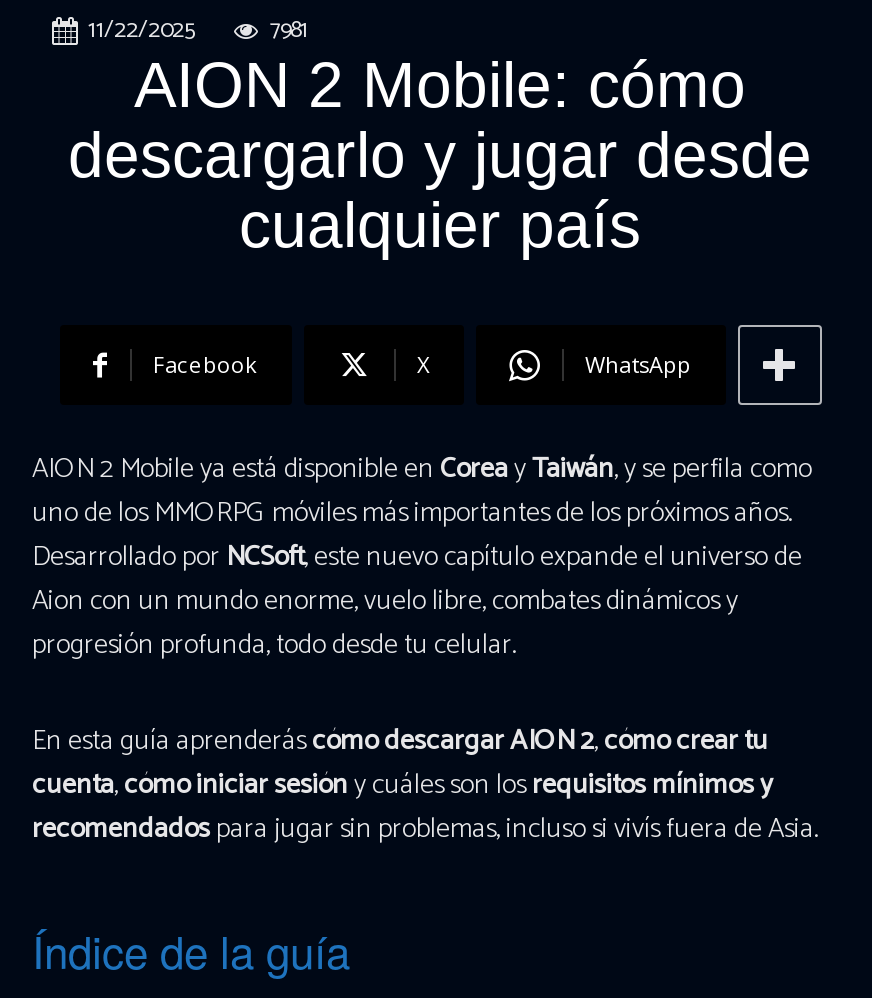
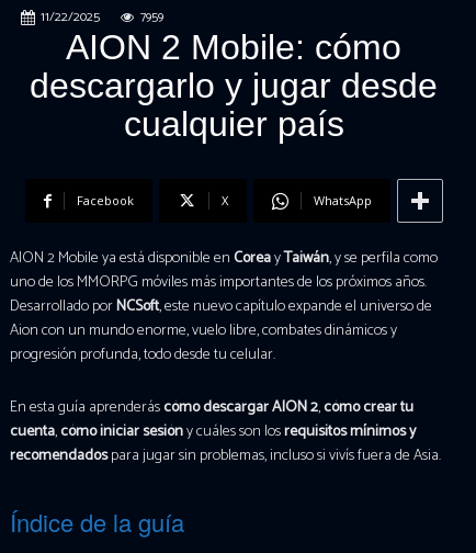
- 11/22/2025 7981
+ 11/22/2025 7959
